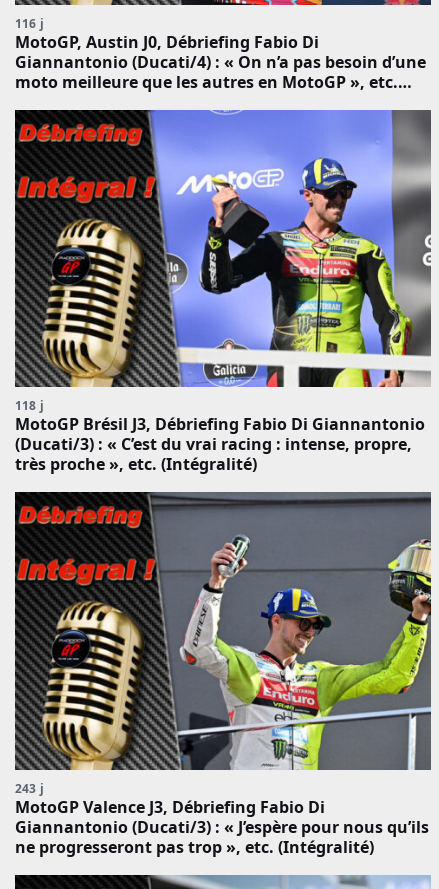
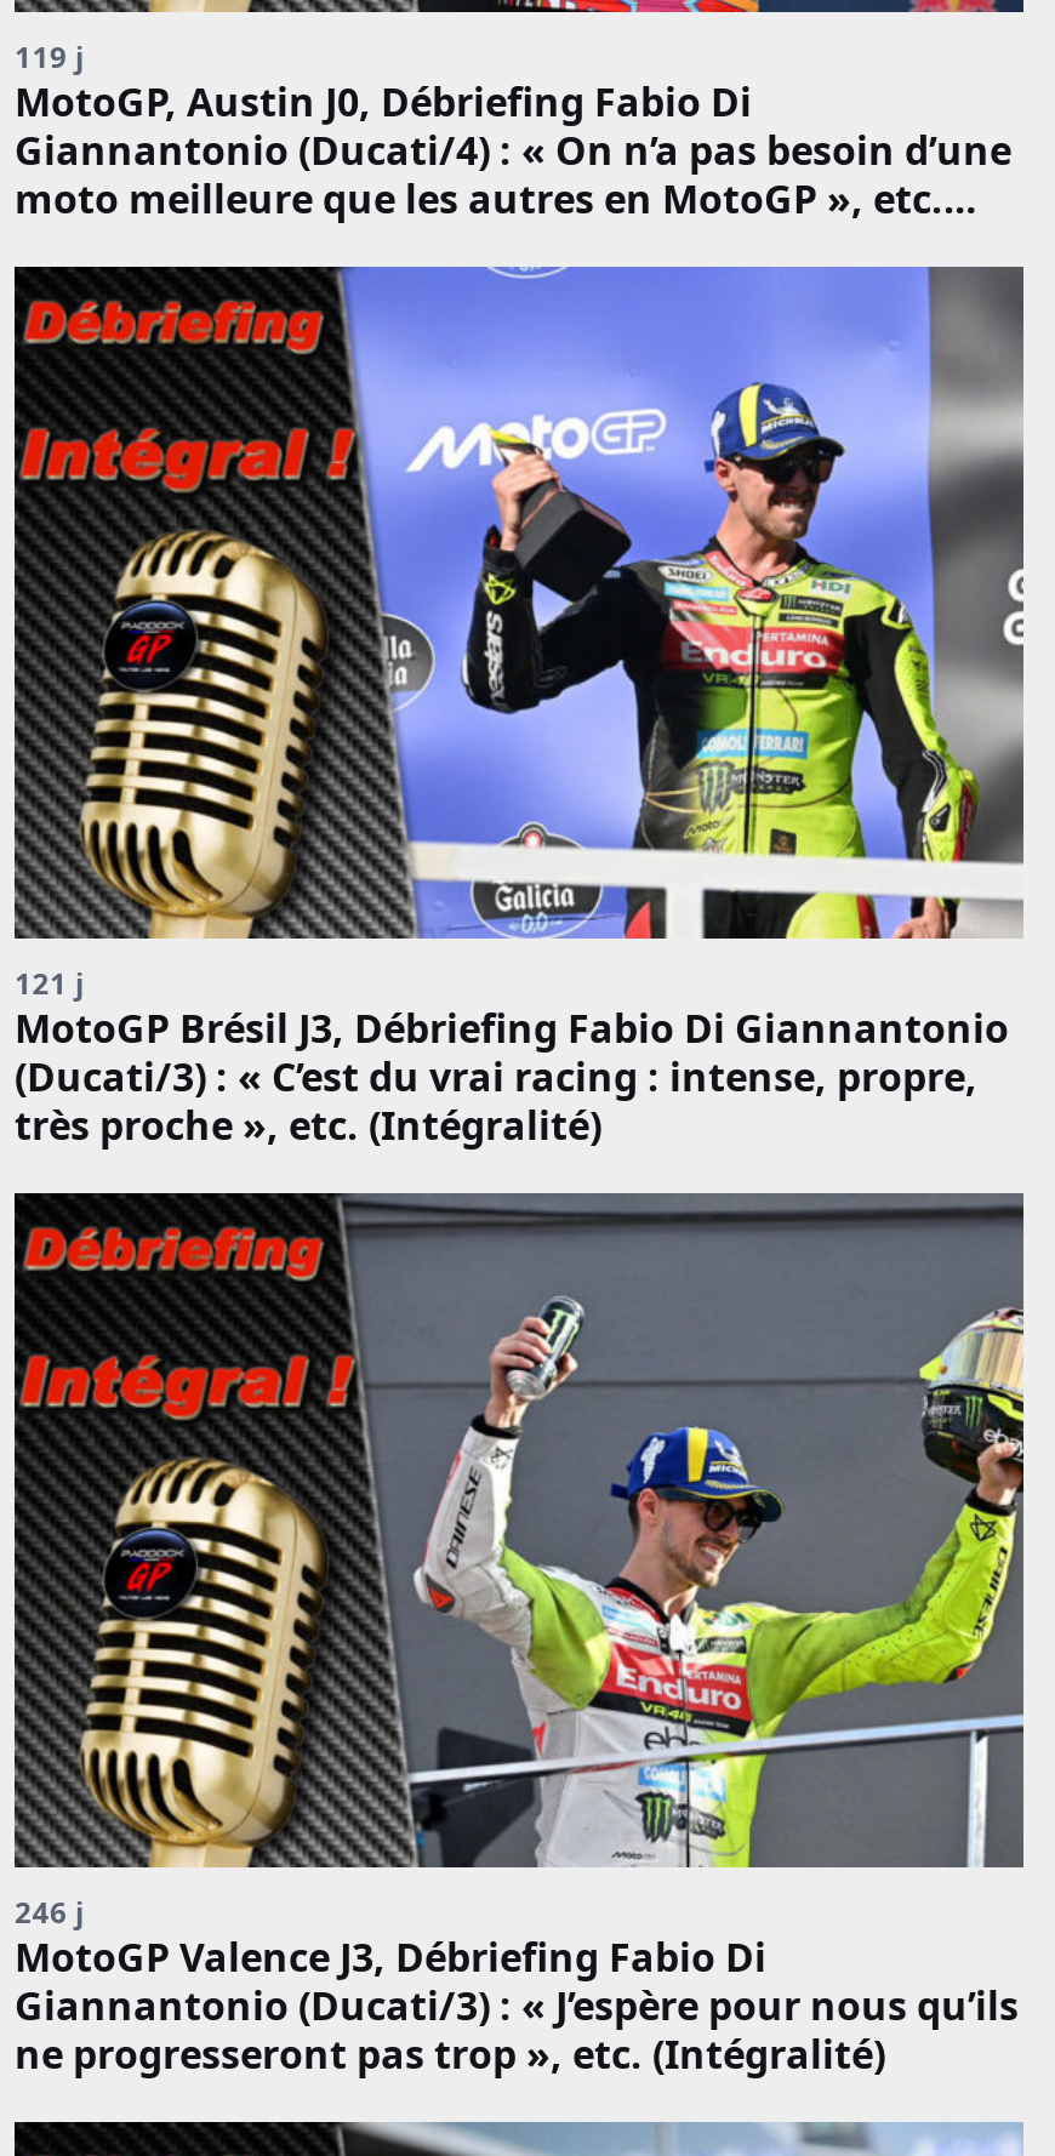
- 116 j
+ 119 j

- 118 j
+ 121 j

- 243 j
+ 246 j
